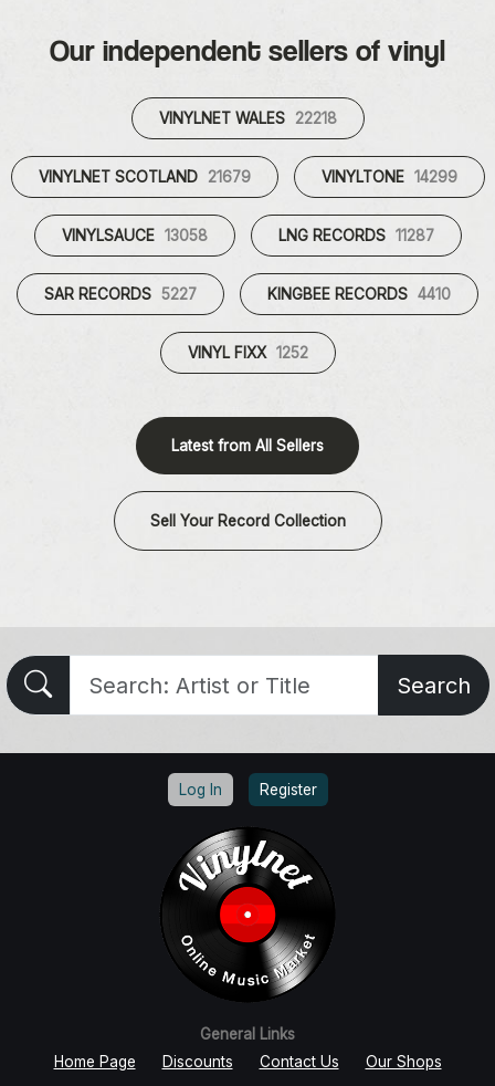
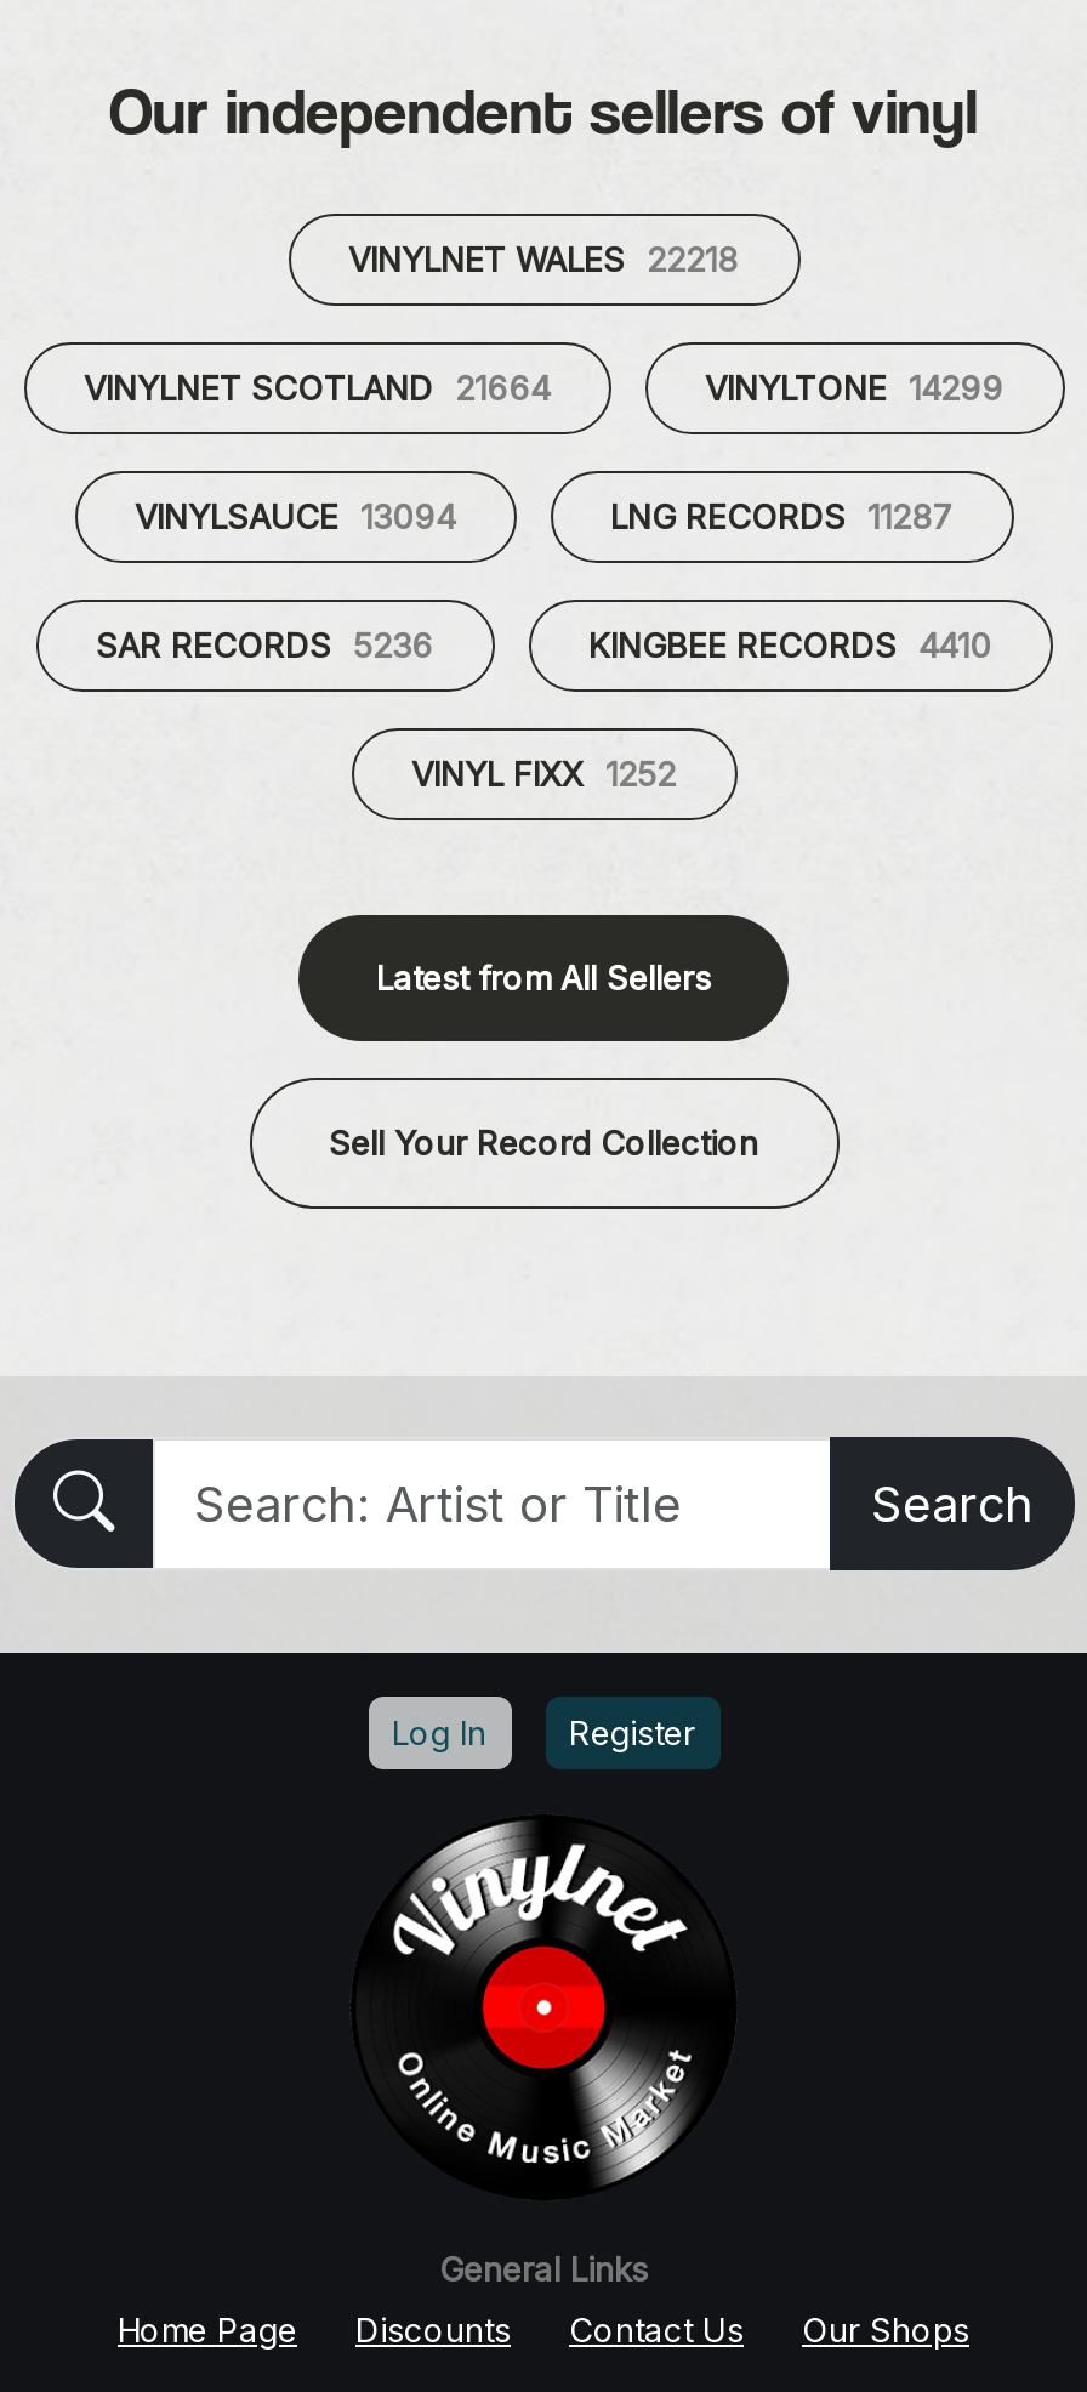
- VINYLNET SCOTLAND 21679
+ VINYLNET SCOTLAND 21664

- VINYLSAUCE 13058
+ VINYLSAUCE 13094

- SAR RECORDS 5227
+ SAR RECORDS 5236
